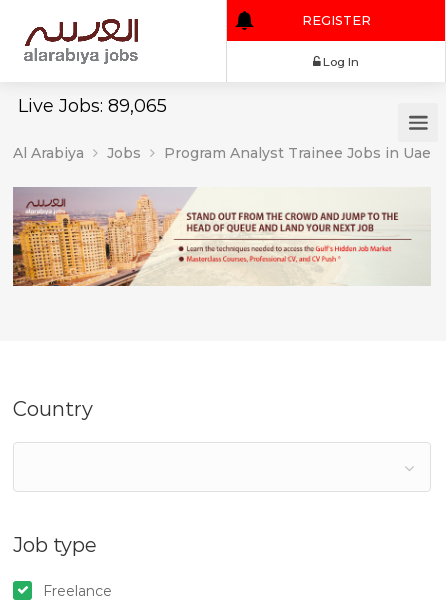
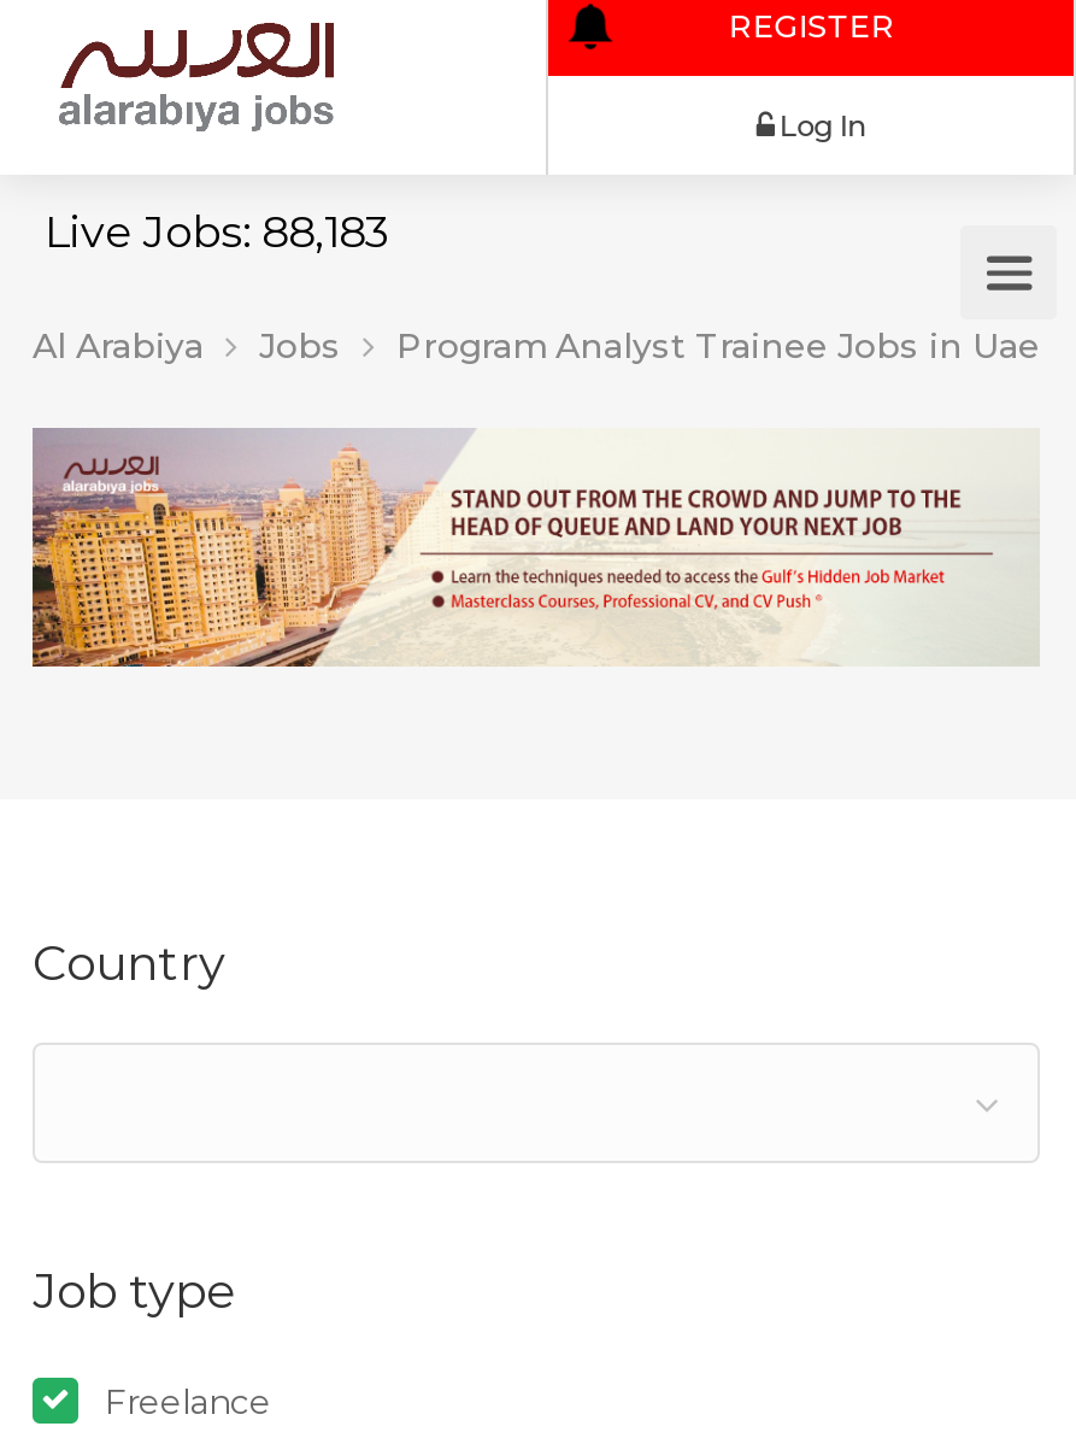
- Live Jobs: 89,065
+ Live Jobs: 88,183
